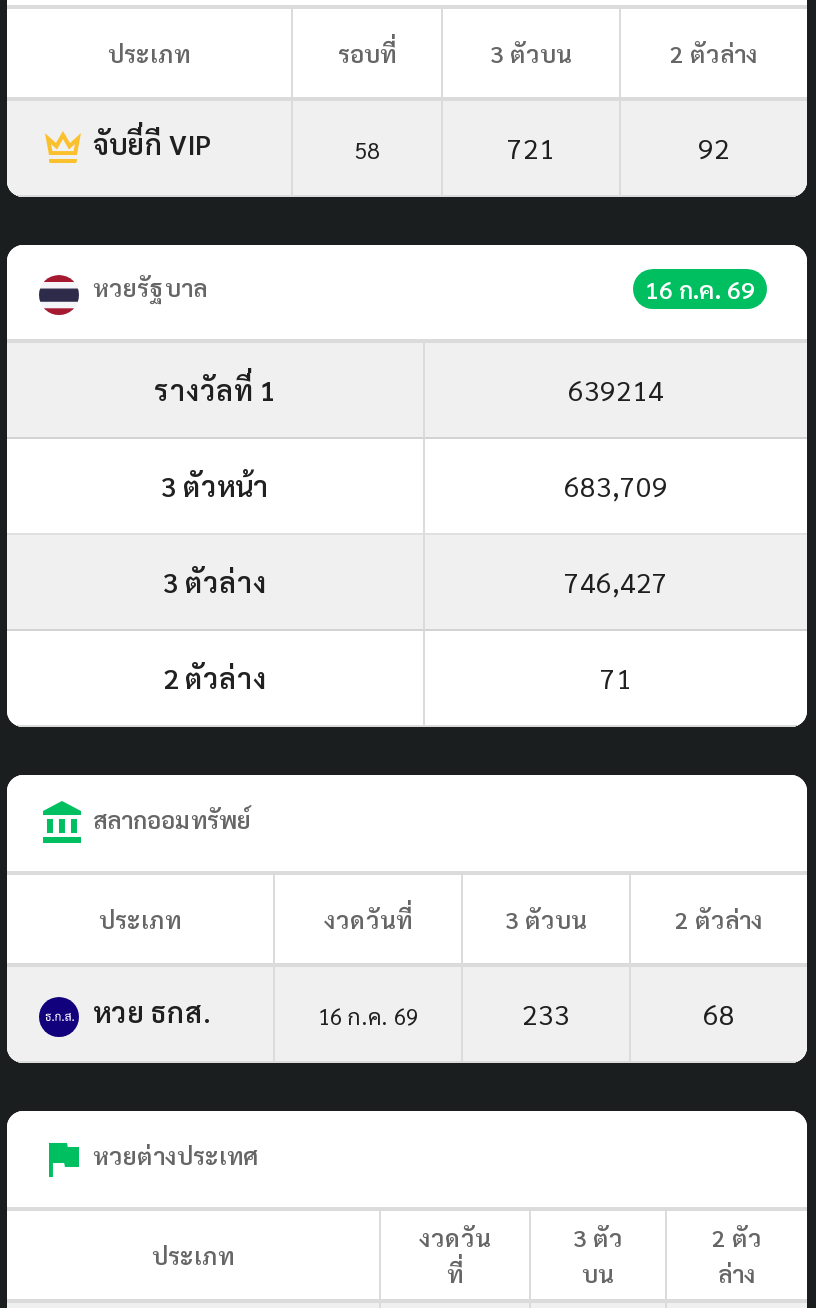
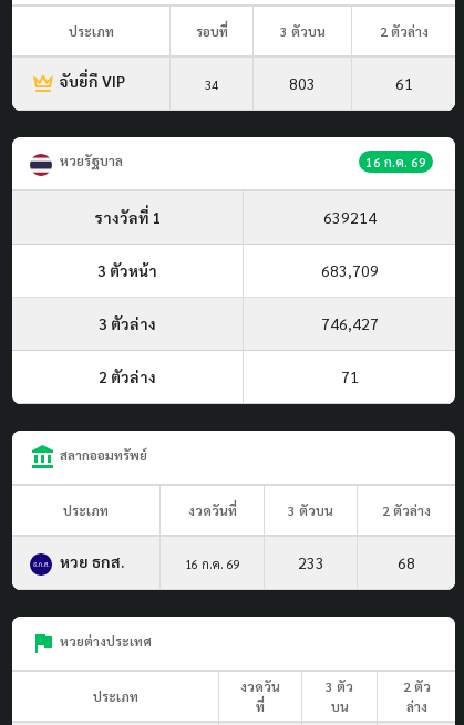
- 58
+ 34

- 721
+ 803

- 92
+ 61
